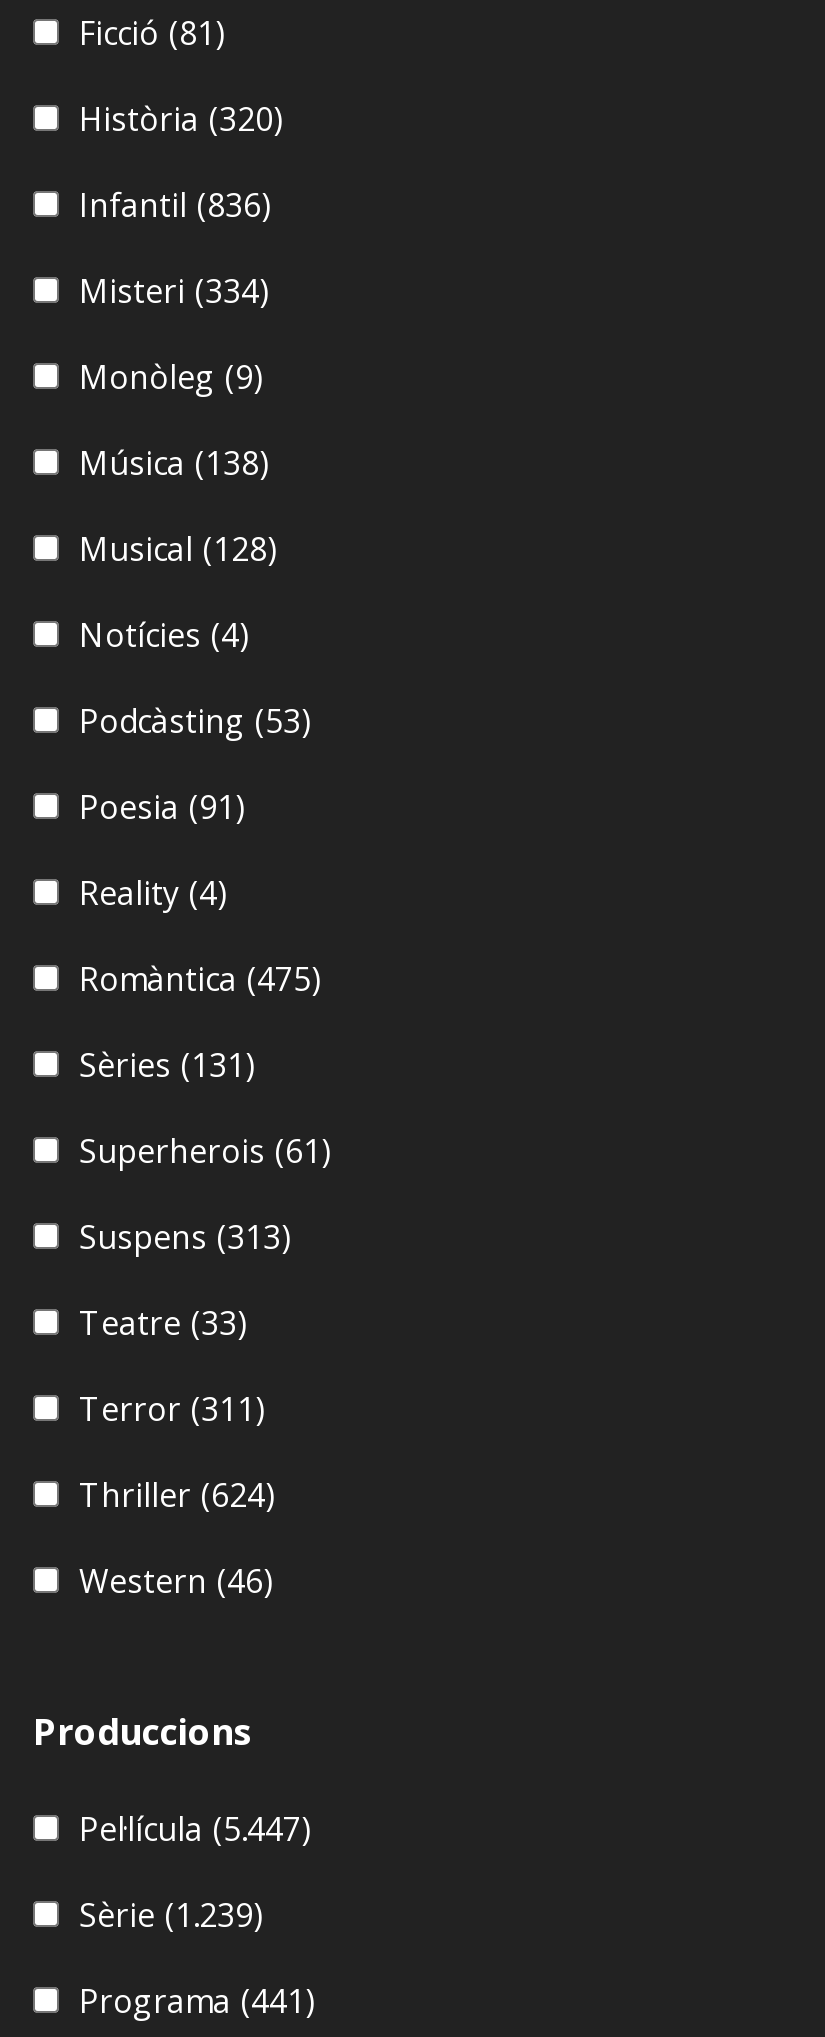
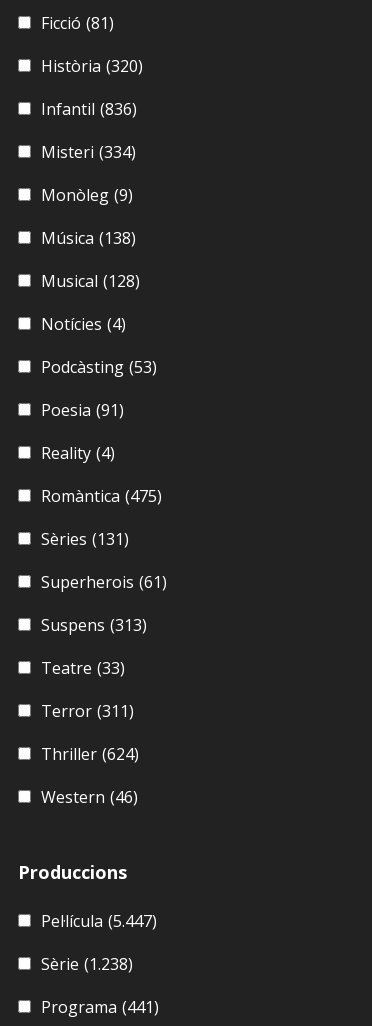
- Sèrie (1.239)
+ Sèrie (1.238)
